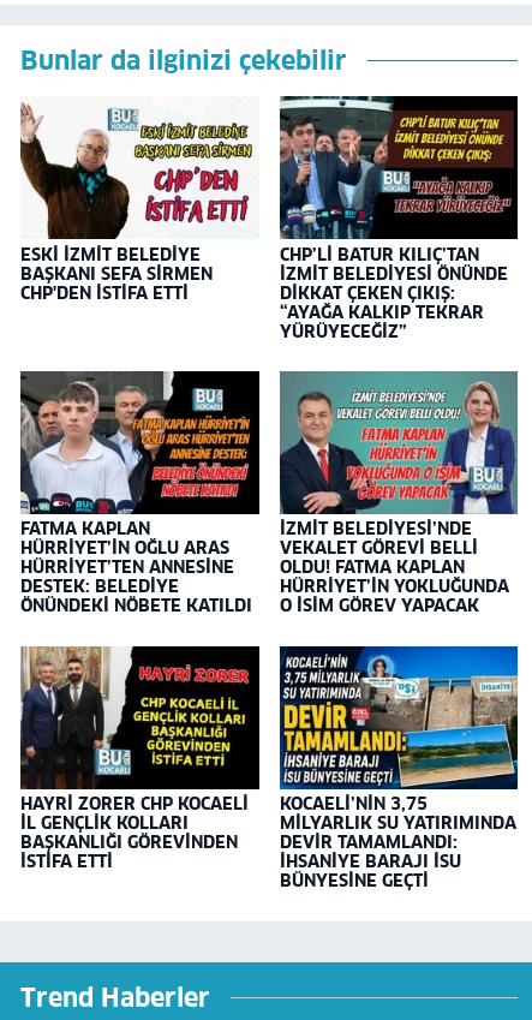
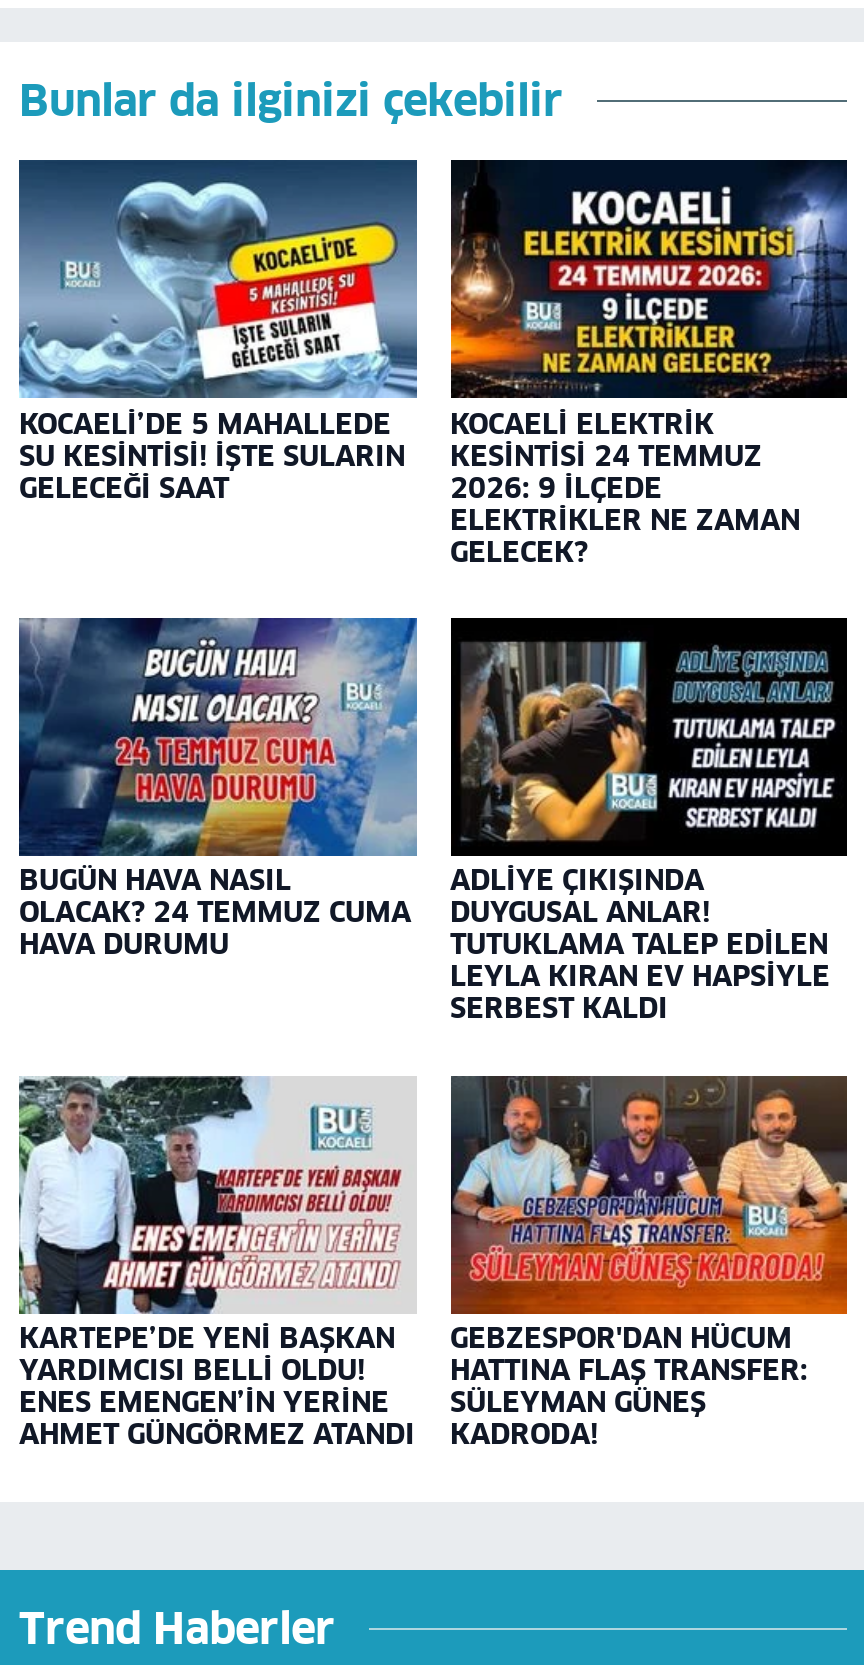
- [image]
- CHP’Lİ BATUR KILIÇ’TAN
- İZMİT BELEDİYESİ ÖNÜNDE
- DİKKAT ÇEKEN ÇIKIŞ:
- “AYAĞA KALKIP TEKRAR
- YÜRÜYECEĞİZ”
+ [image]
+ KOCAELİ ELEKTRİK
+ KESİNTİSİ 24 TEMMUZ
+ 2026: 9 İLÇEDE
+ ELEKTRİKLER NE ZAMAN
+ GELECEK?

- [image]
- ESKİ İZMİT BELEDİYE
- BAŞKANI SEFA SİRMEN
- CHP'DEN İSTİFA ETTİ
+ [image]
+ KOCAELİ’DE 5 MAHALLEDE
+ SU KESİNTİSİ! İŞTE SULARIN
+ GELECEĞİ SAAT

- [image]
- FATMA KAPLAN
- HÜRRİYET’İN OĞLU ARAS
- HÜRRİYET’TEN ANNESİNE
- DESTEK: BELEDİYE
- ÖNÜNDEKİ NÖBETE KATILDI
+ [image]
+ BUGÜN HAVA NASIL
+ OLACAK? 24 TEMMUZ CUMA
+ HAVA DURUMU

- [image]
- İZMİT BELEDİYESİ’NDE
- VEKALET GÖREVİ BELLİ
- OLDU! FATMA KAPLAN
- HÜRRİYET’İN YOKLUĞUNDA
- O İSİM GÖREV YAPACAK
+ [image]
+ ADLİYE ÇIKIŞINDA
+ DUYGUSAL ANLAR!
+ TUTUKLAMA TALEP EDİLEN
+ LEYLA KIRAN EV HAPSİYLE
+ SERBEST KALDI

- [image]
- HAYRİ ZORER CHP KOCAELİ
- İL GENÇLİK KOLLARI
- BAŞKANLIĞI GÖREVİNDEN
- İSTİFA ETTİ
+ [image]
+ KARTEPE’DE YENİ BAŞKAN
+ YARDIMCISI BELLİ OLDU!
+ ENES EMENGEN’İN YERİNE
+ AHMET GÜNGÖRMEZ ATANDI

- [image]
- KOCAELİ’NİN 3,75
- MİLYARLIK SU YATIRIMINDA
- DEVİR TAMAMLANDI:
- İHSANİYE BARAJI İSU
- BÜNYESİNE GEÇTİ
+ [image]
+ GEBZESPOR'DAN HÜCUM
+ HATTINA FLAŞ TRANSFER:
+ SÜLEYMAN GÜNEŞ
+ KADRODA!
